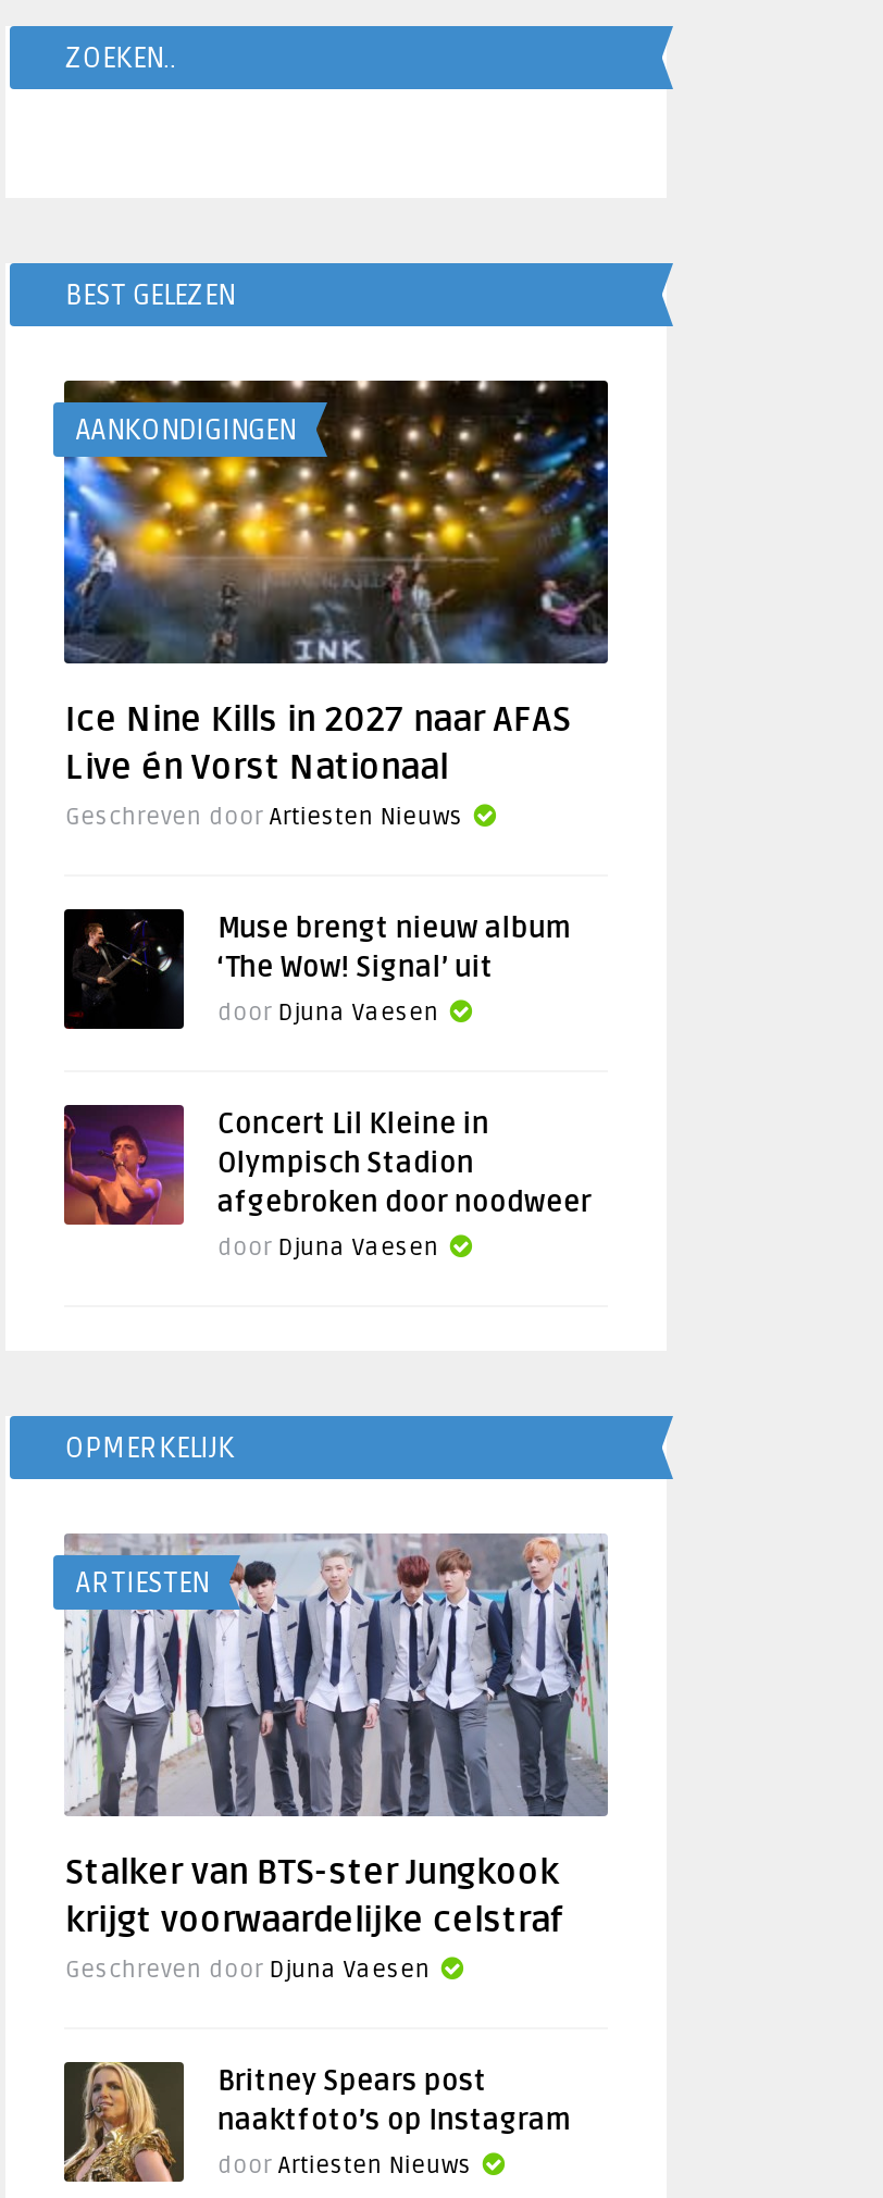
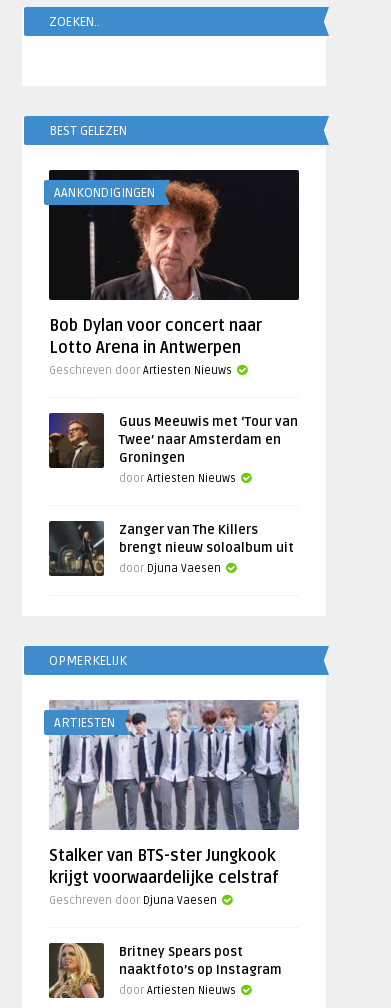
- [image]
- Ice Nine Kills in 2027 naar AFAS
- Live én Vorst Nationaal
+ [image]
+ Bob Dylan voor concert naar
+ Lotto Arena in Antwerpen

- [image]
- Muse brengt nieuw album
- ‘The Wow! Signal’ uit
- door Djuna Vaesen
+ [image]
+ Guus Meeuwis met ‘Tour van
+ Twee’ naar Amsterdam en
+ Groningen
+ door Artiesten Nieuws

- [image]
- Concert Lil Kleine in
- Olympisch Stadion
- afgebroken door noodweer
+ [image]
+ Zanger van The Killers
+ brengt nieuw soloalbum uit
